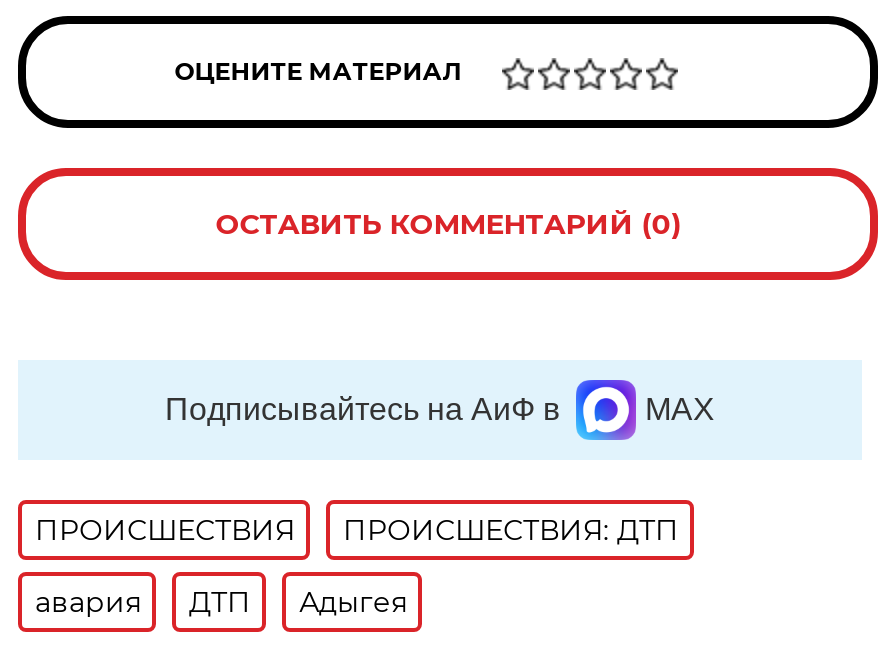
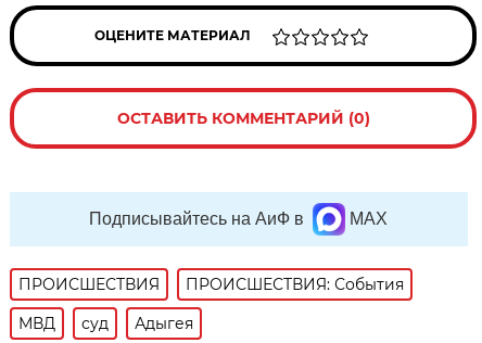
- ПРОИСШЕСТВИЯ: ДТП
+ ПРОИСШЕСТВИЯ: События

- авария
- ДТП
+ МВД
+ суд
